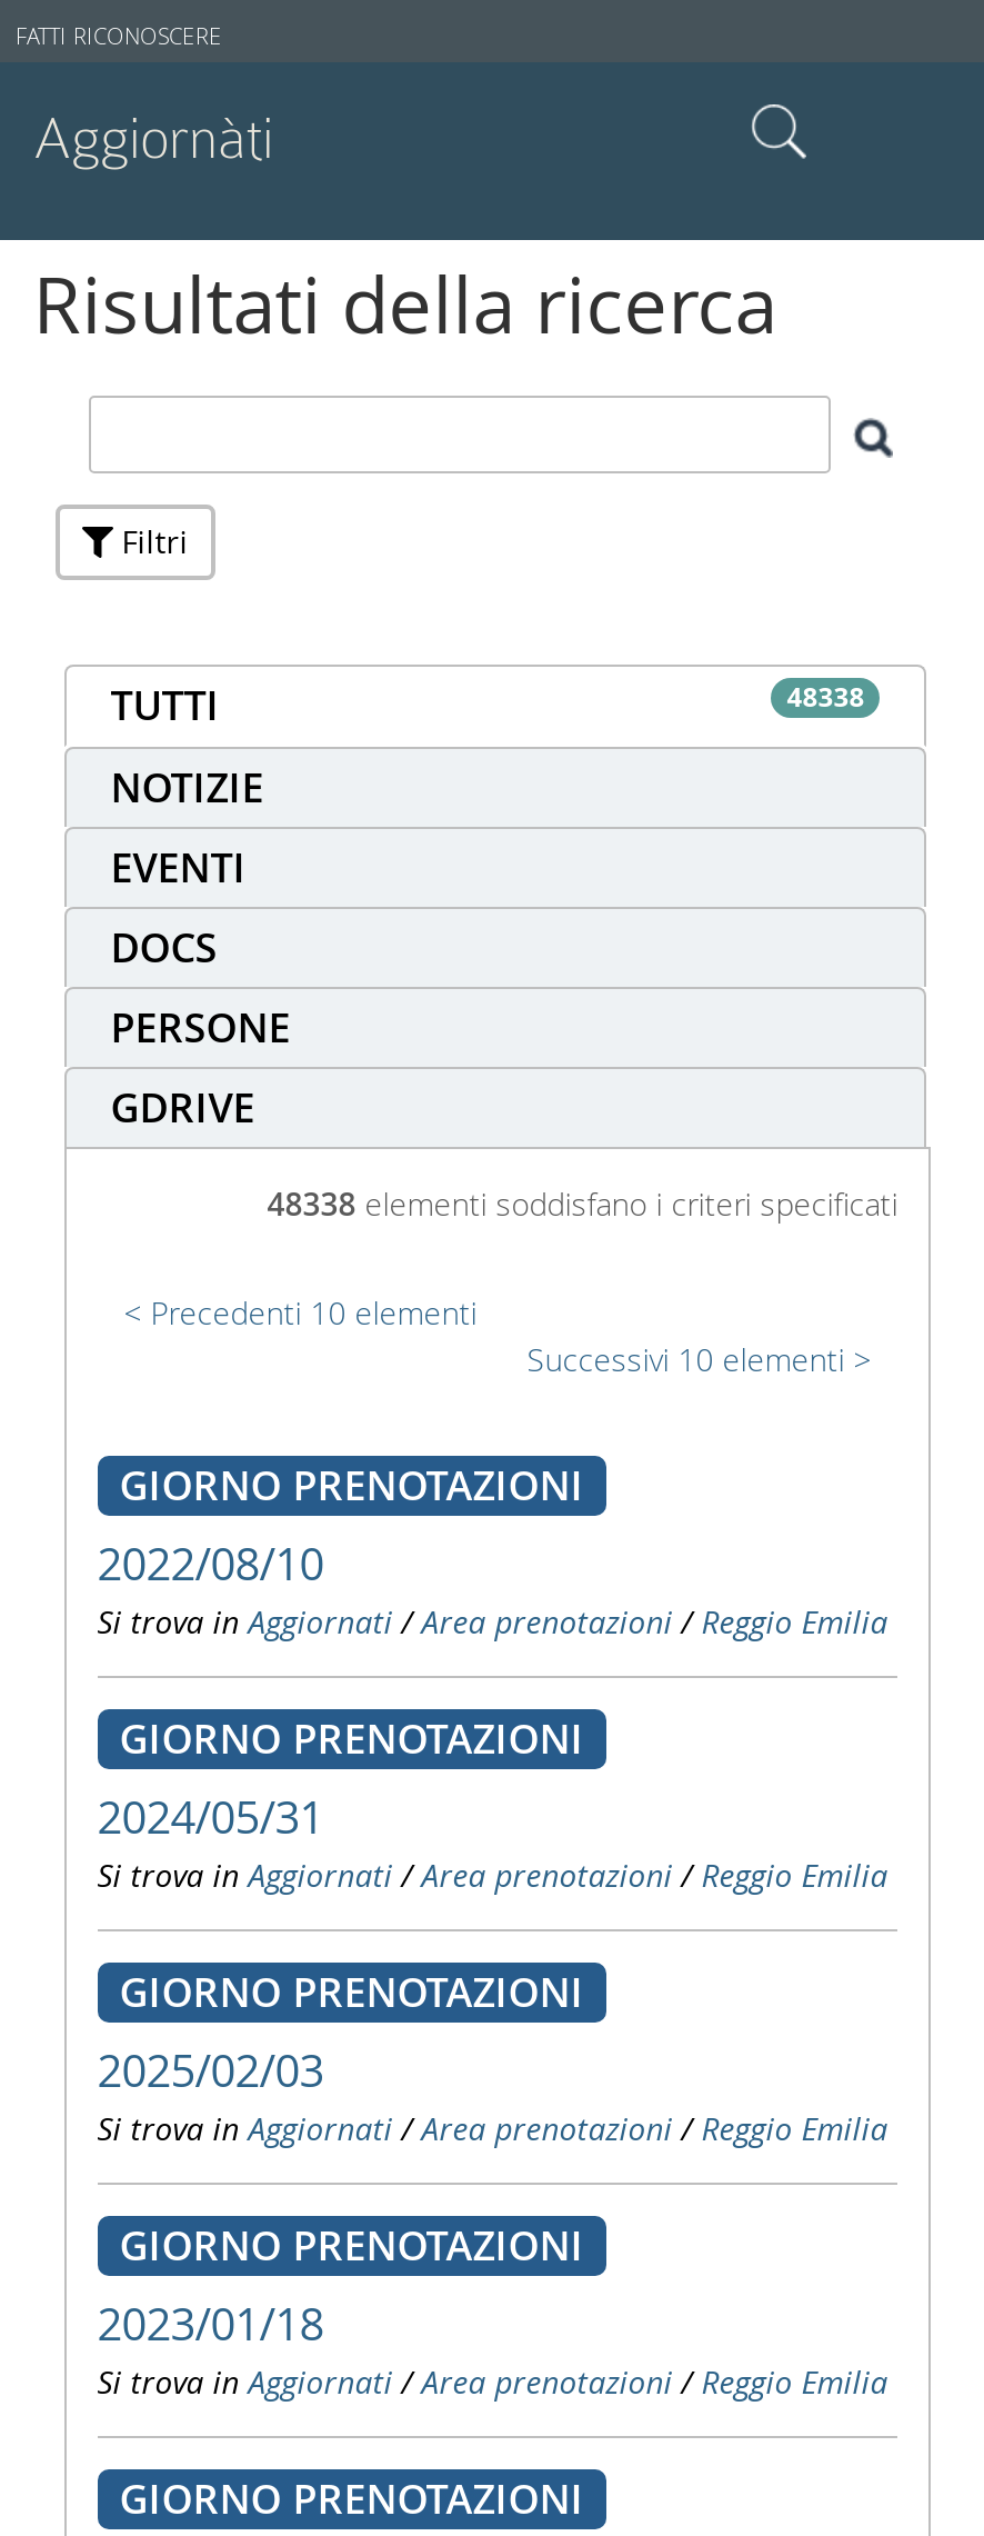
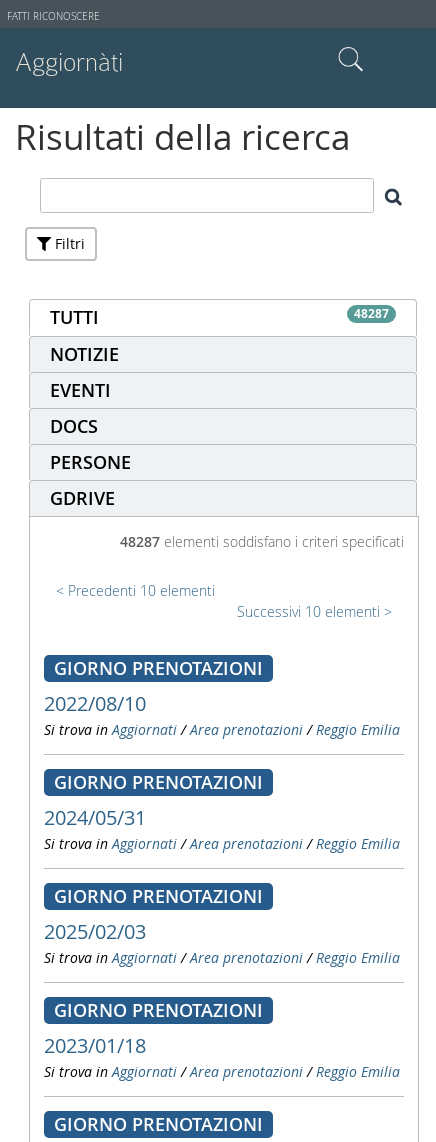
- 48338
+ 48287

- 48338 elementi soddisfano i criteri specificati
+ 48287 elementi soddisfano i criteri specificati
